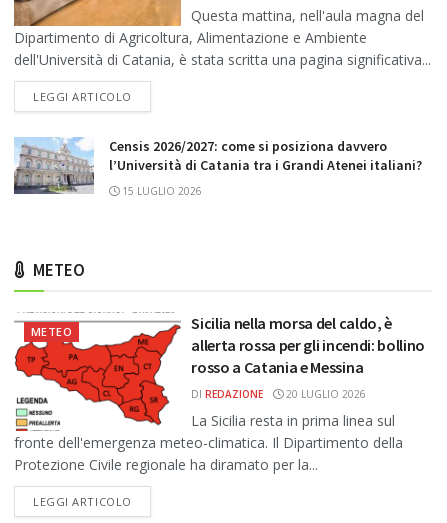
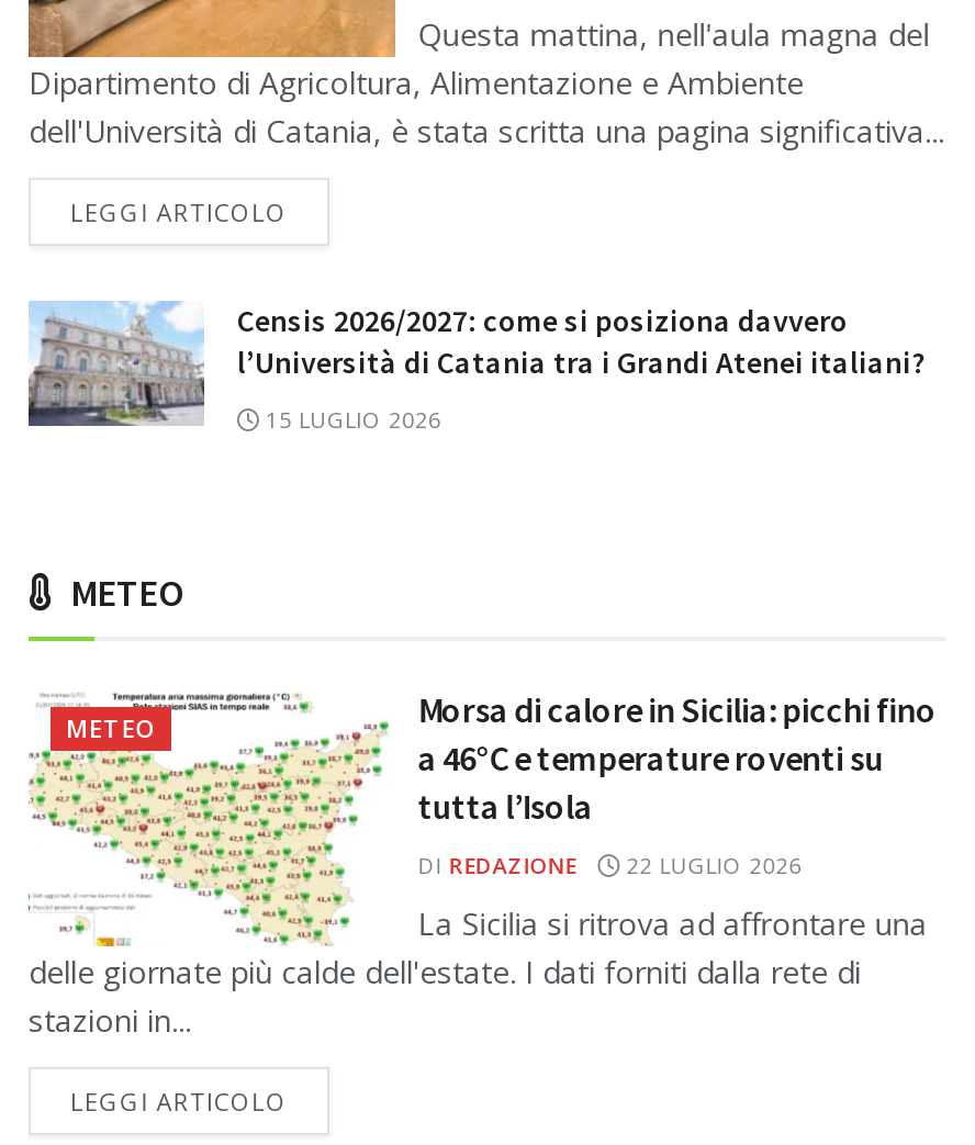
- [image]
- La Sicilia resta in prima linea sul
- fronte dell'emergenza meteo-climatica. Il Dipartimento della
- Protezione Civile regionale ha diramato per la...
+ [image]
+ La Sicilia si ritrova ad affrontare una
+ delle giornate più calde dell'estate. I dati forniti dalla rete di
+ stazioni in...

- Sicilia nella morsa del caldo, è
- allerta rossa per gli incendi: bollino
- rosso a Catania e Messina
+ Morsa di calore in Sicilia: picchi fino
+ a 46°C e temperature roventi su
+ tutta l’Isola

- DI REDAZIONE 20 LUGLIO 2026
+ DI REDAZIONE 22 LUGLIO 2026
